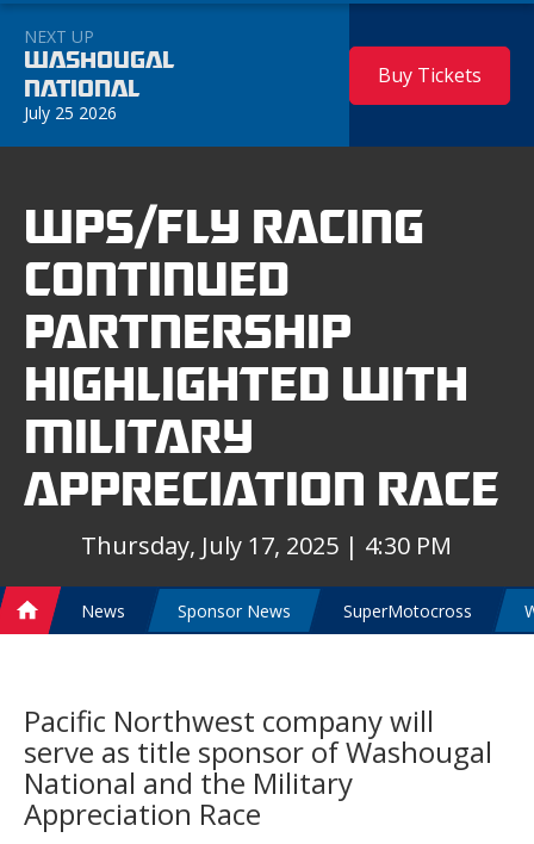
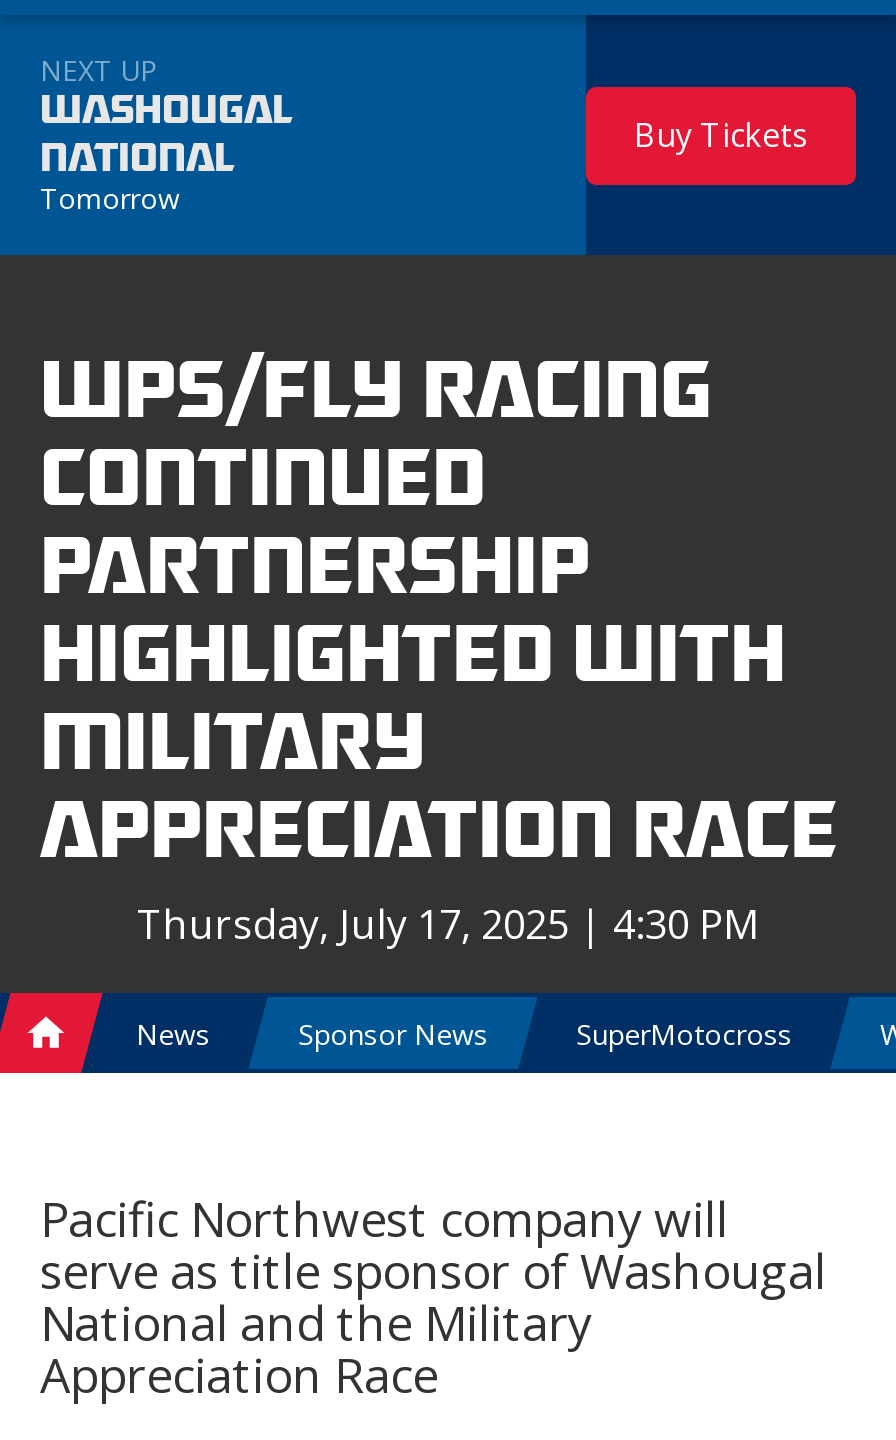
- July 25 2026
+ Tomorrow
